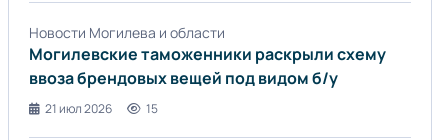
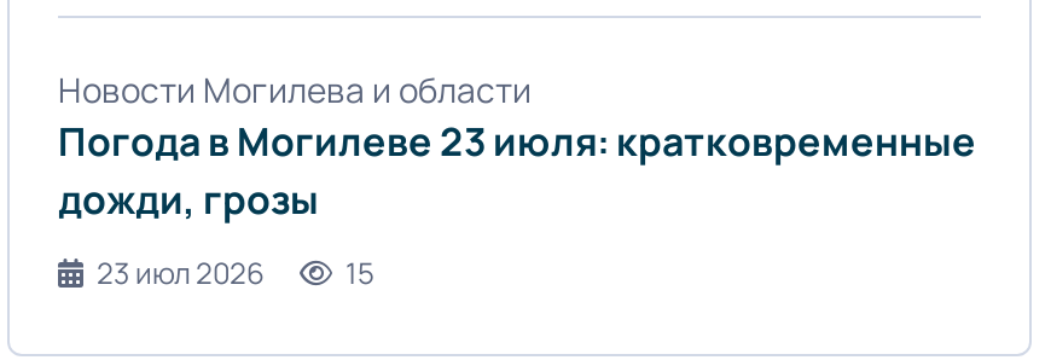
- Могилевские таможенники раскрыли схему
- ввоза брендовых вещей под видом б/у
+ Погода в Могилеве 23 июля: кратковременные
+ дожди, грозы

- 21 июл 2026 15
+ 23 июл 2026 15
